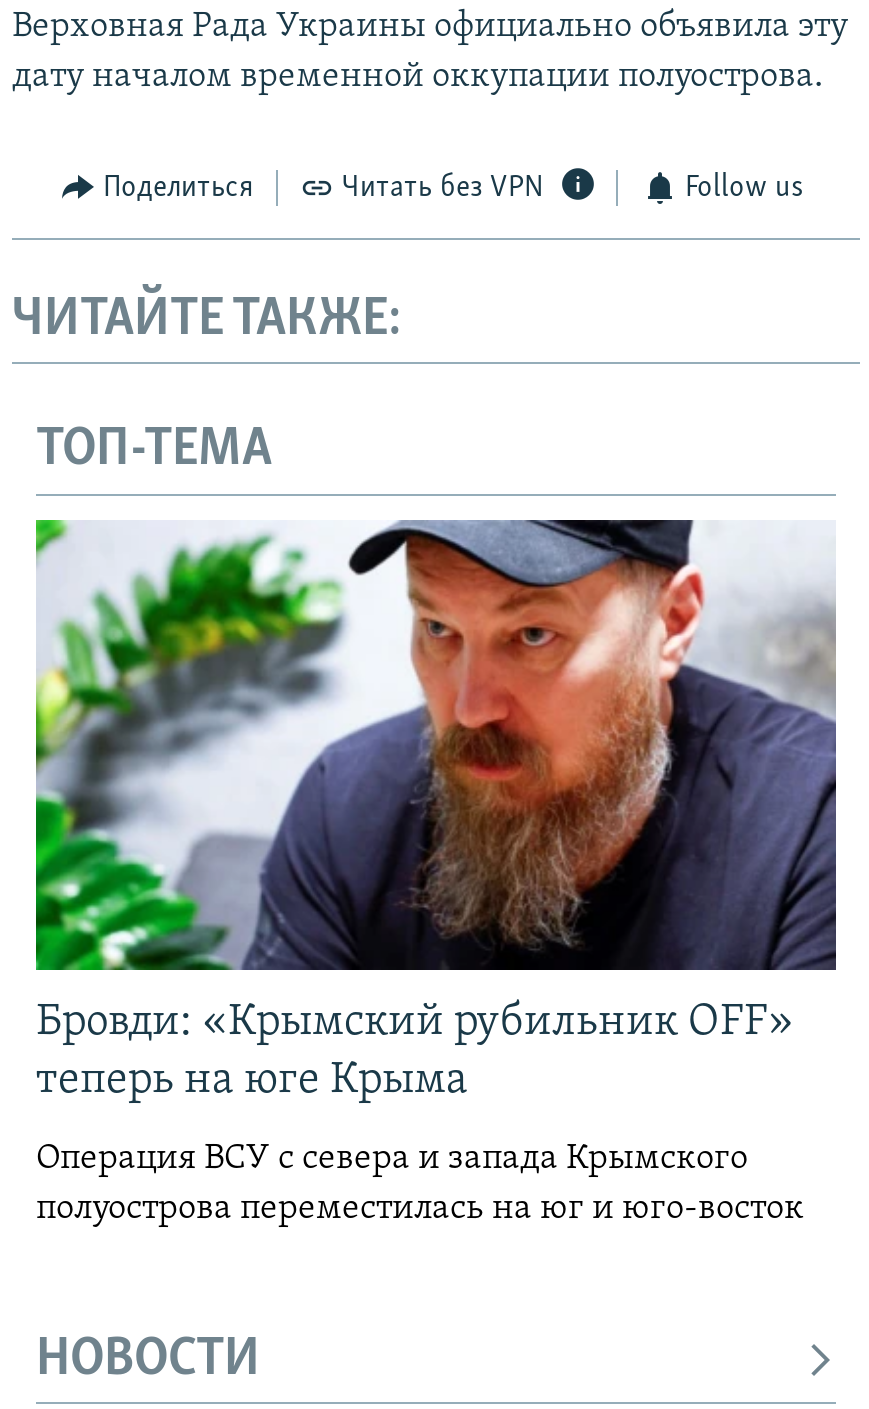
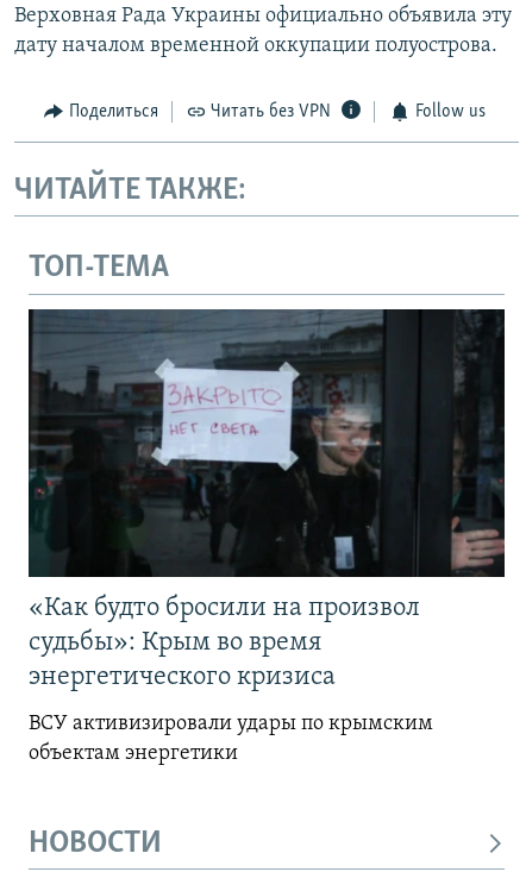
- [image]
- Бровди: «Крымский рубильник OFF»
- теперь на юге Крыма
+ [image]
+ «Как будто бросили на произвол
+ судьбы»: Крым во время
+ энергетического кризиса

- Операция ВСУ с севера и запада Крымского
- полуострова переместилась на юг и юго-восток
+ ВСУ активизировали удары по крымским
+ объектам энергетики
